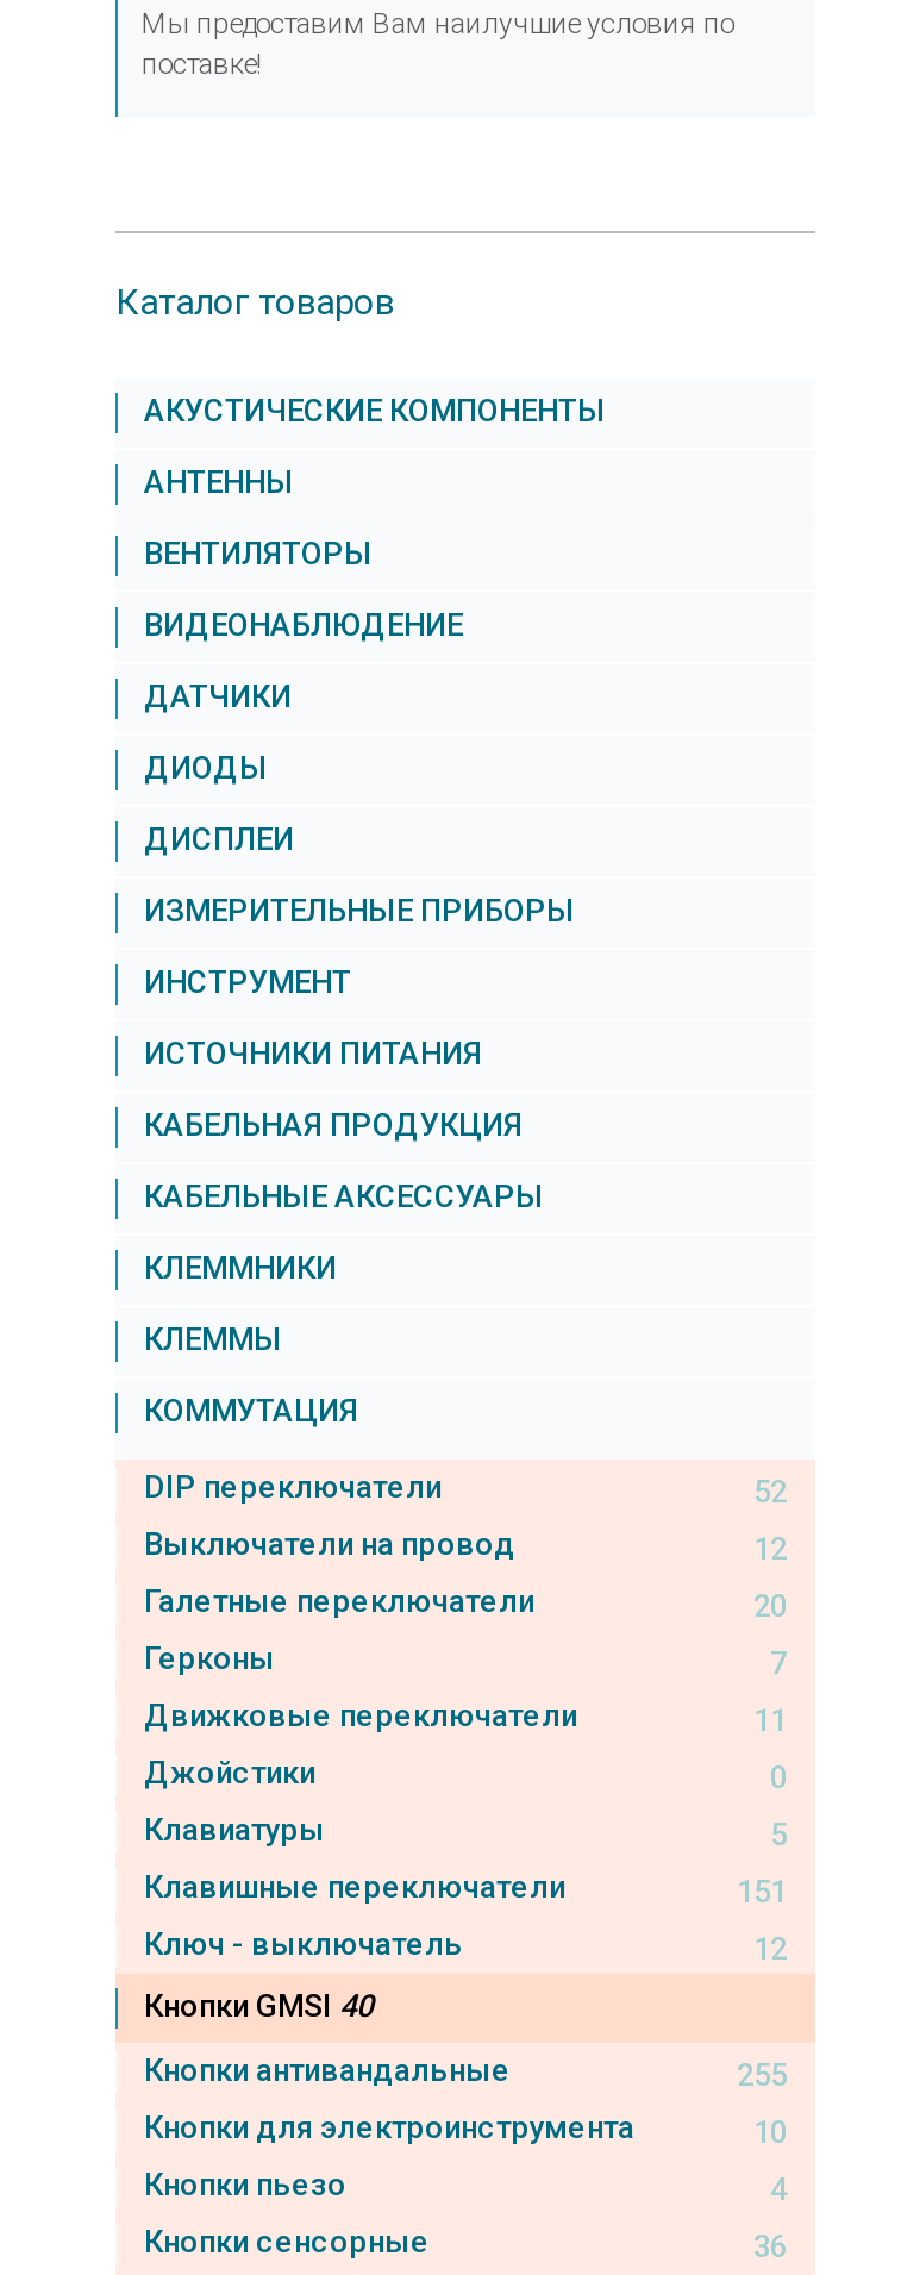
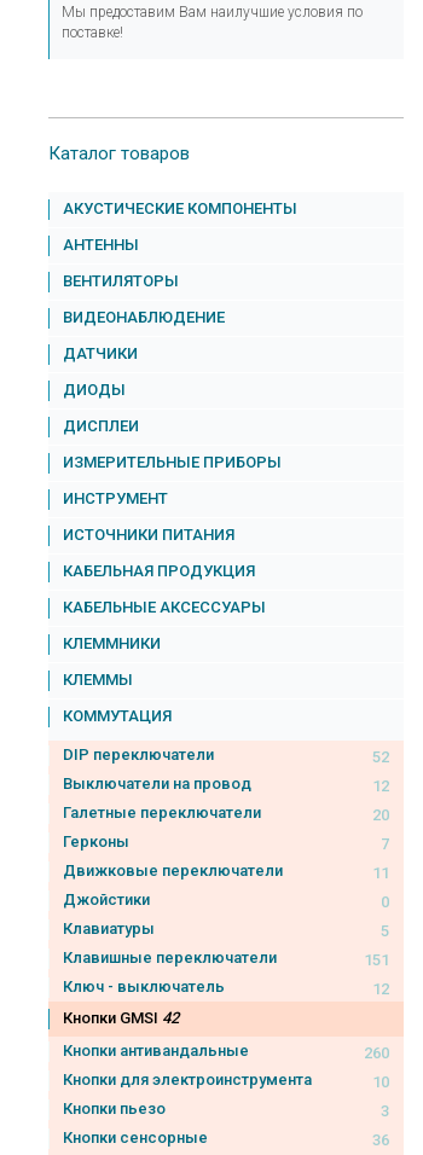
- Кнопки GMSI 40
+ Кнопки GMSI 42

- 255
+ 260

- 4
+ 3
